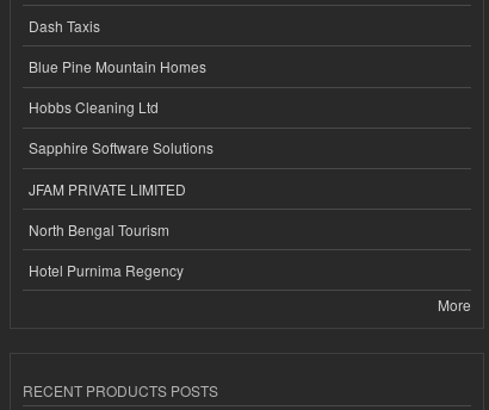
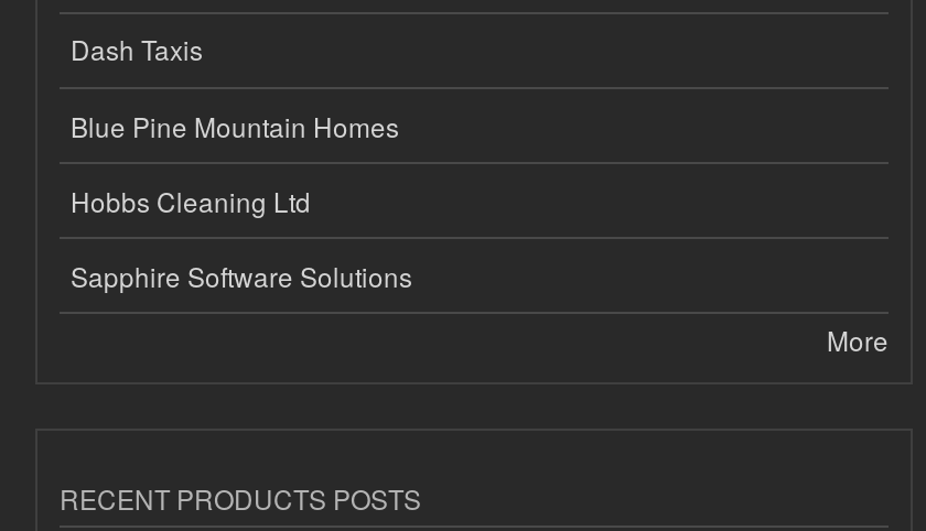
- JFAM PRIVATE LIMITED
- North Bengal Tourism
- Hotel Purnima Regency
